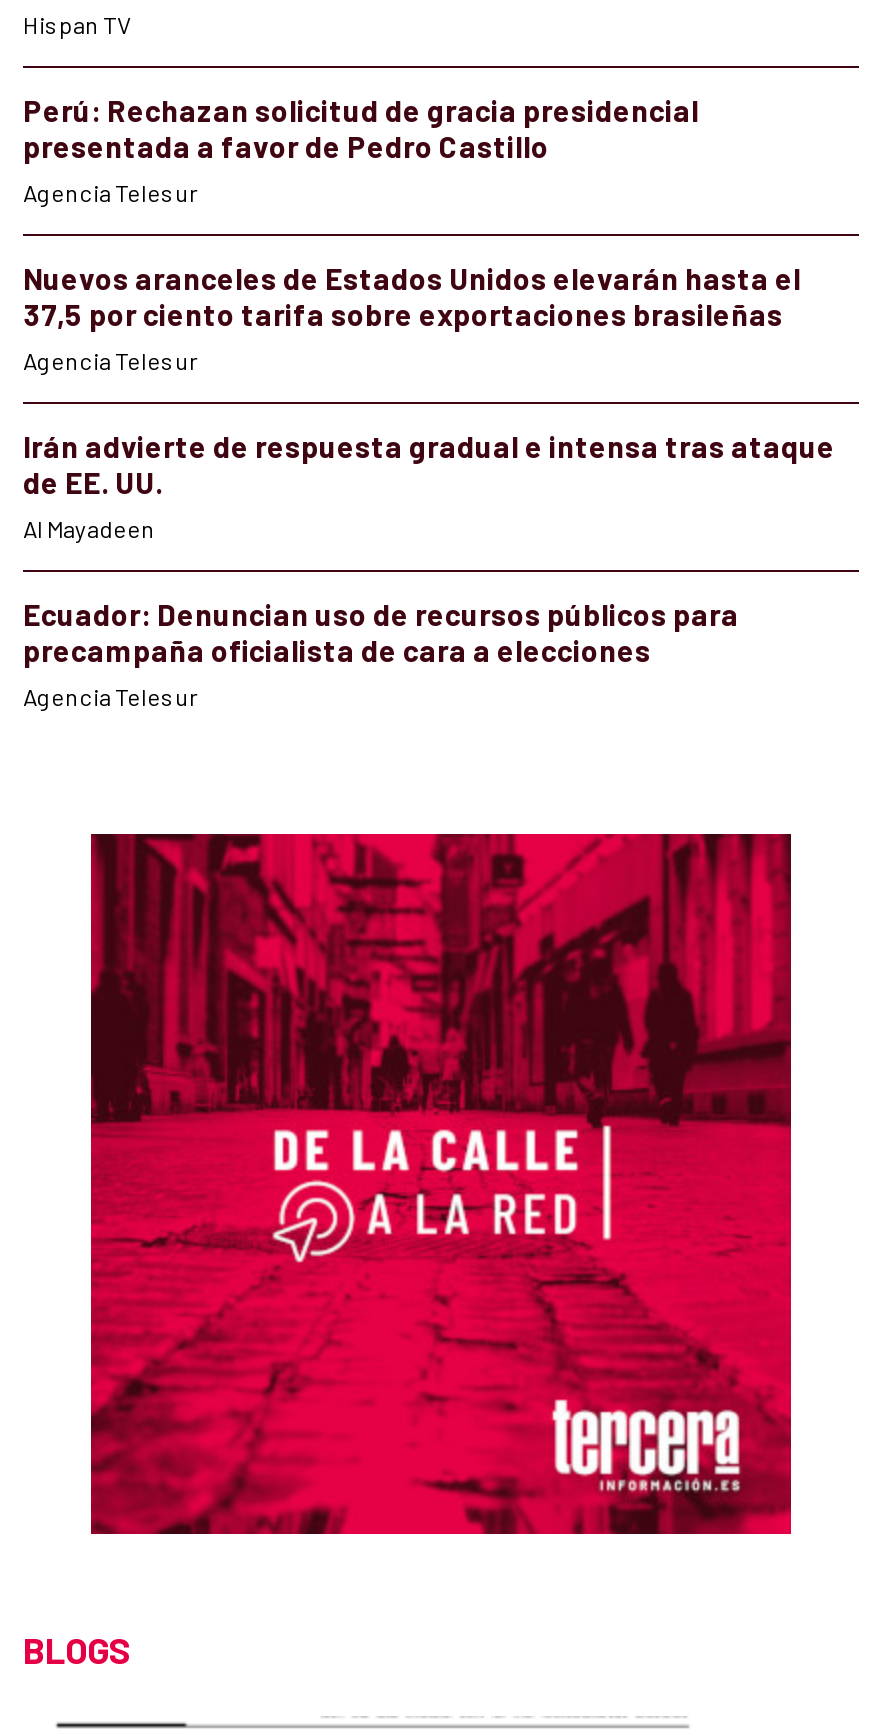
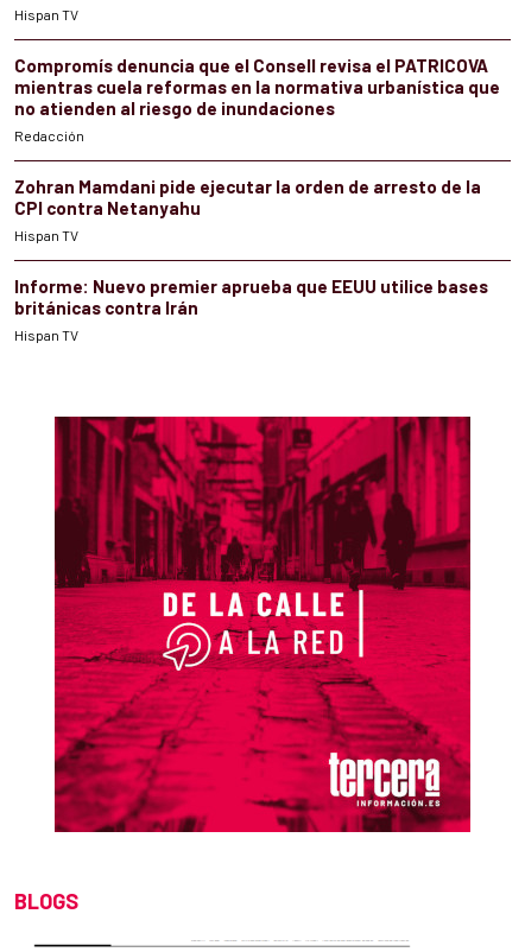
- Perú: Rechazan solicitud de gracia presidencial
- presentada a favor de Pedro Castillo
- Agencia Telesur
- Nuevos aranceles de Estados Unidos elevarán hasta el
- 37,5 por ciento tarifa sobre exportaciones brasileñas
- Agencia Telesur
- Irán advierte de respuesta gradual e intensa tras ataque
- de EE. UU.
- Al Mayadeen
- Ecuador: Denuncian uso de recursos públicos para
- precampaña oficialista de cara a elecciones
- Agencia Telesur
+ Compromís denuncia que el Consell revisa el PATRICOVA
+ mientras cuela reformas en la normativa urbanística que
+ no atienden al riesgo de inundaciones
+ Redacción
+ Zohran Mamdani pide ejecutar la orden de arresto de la
+ CPI contra Netanyahu
+ Hispan TV
+ Informe: Nuevo premier aprueba que EEUU utilice bases
+ británicas contra Irán
+ Hispan TV
